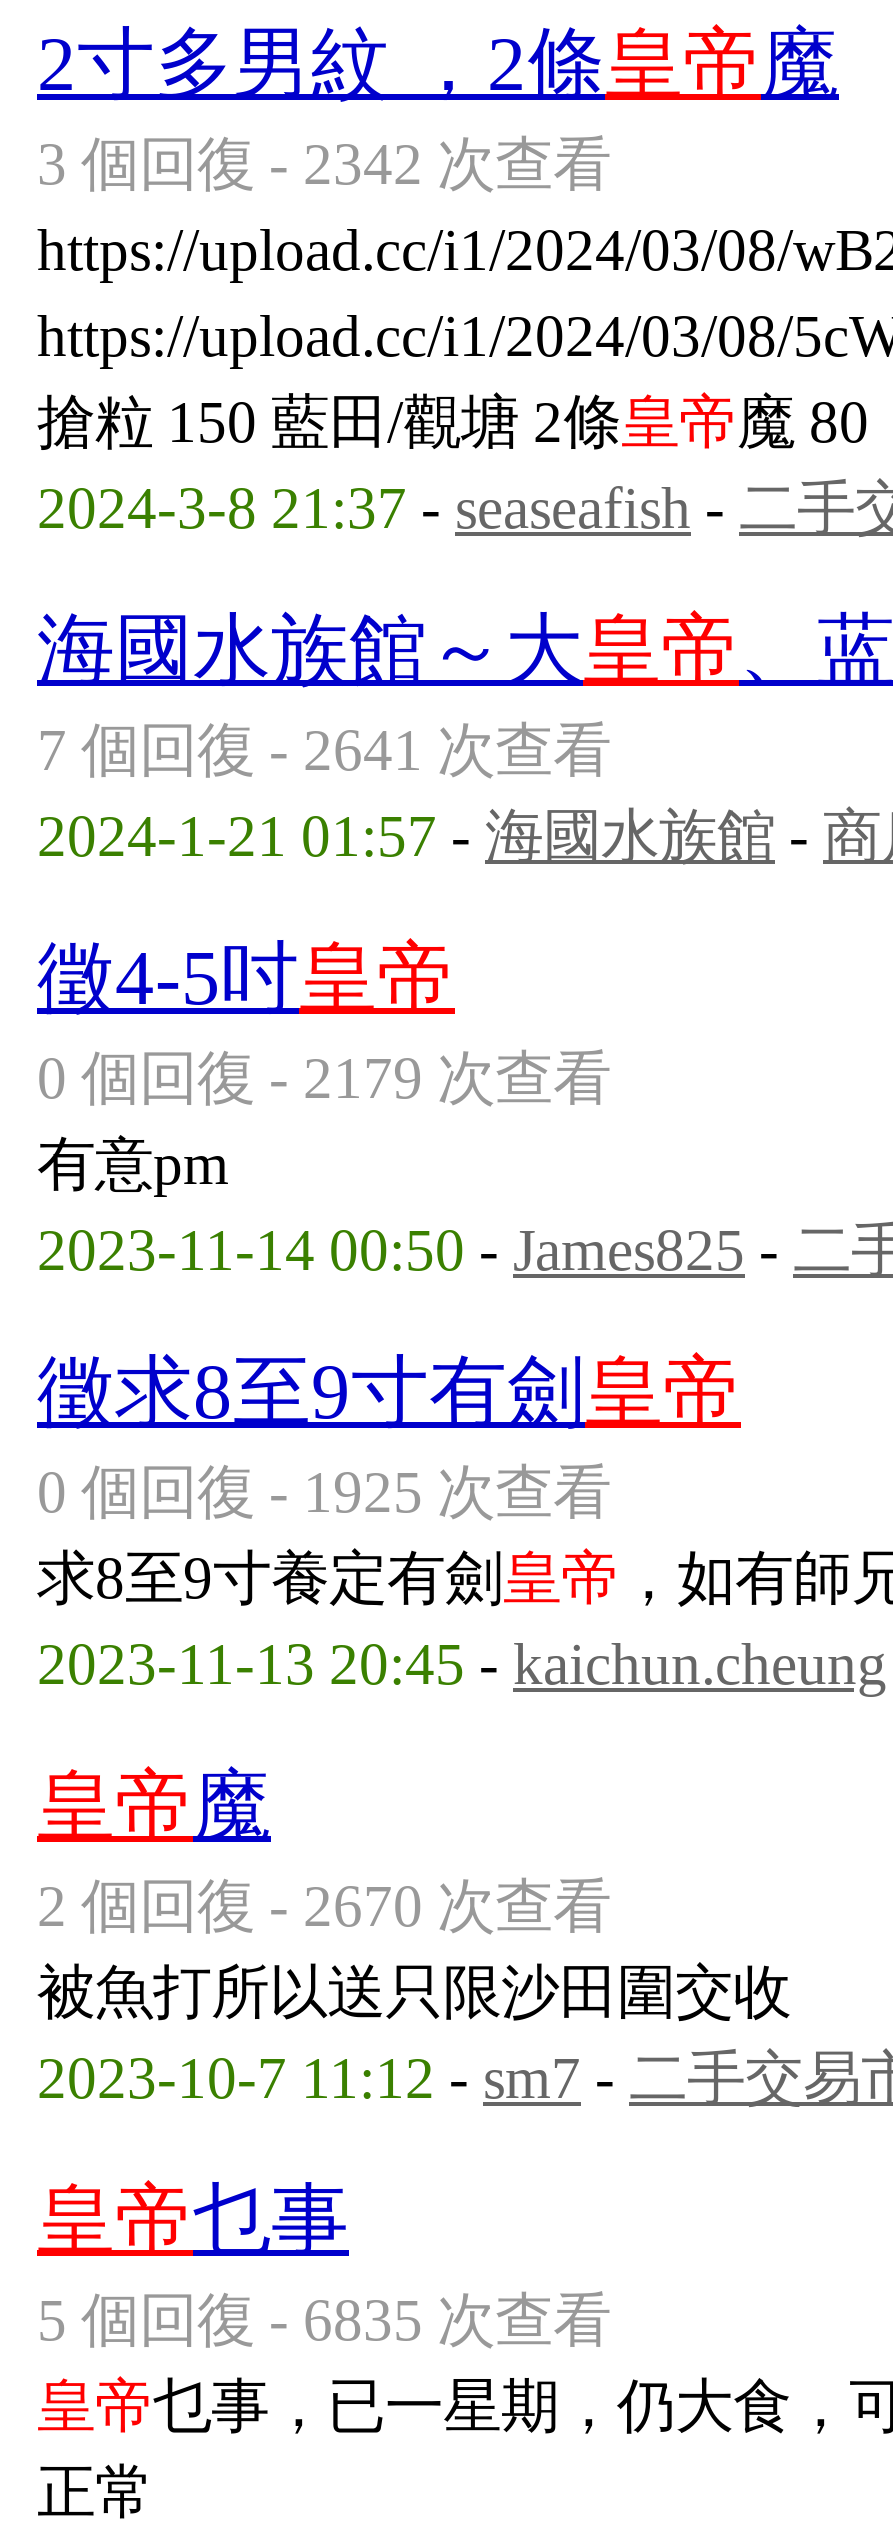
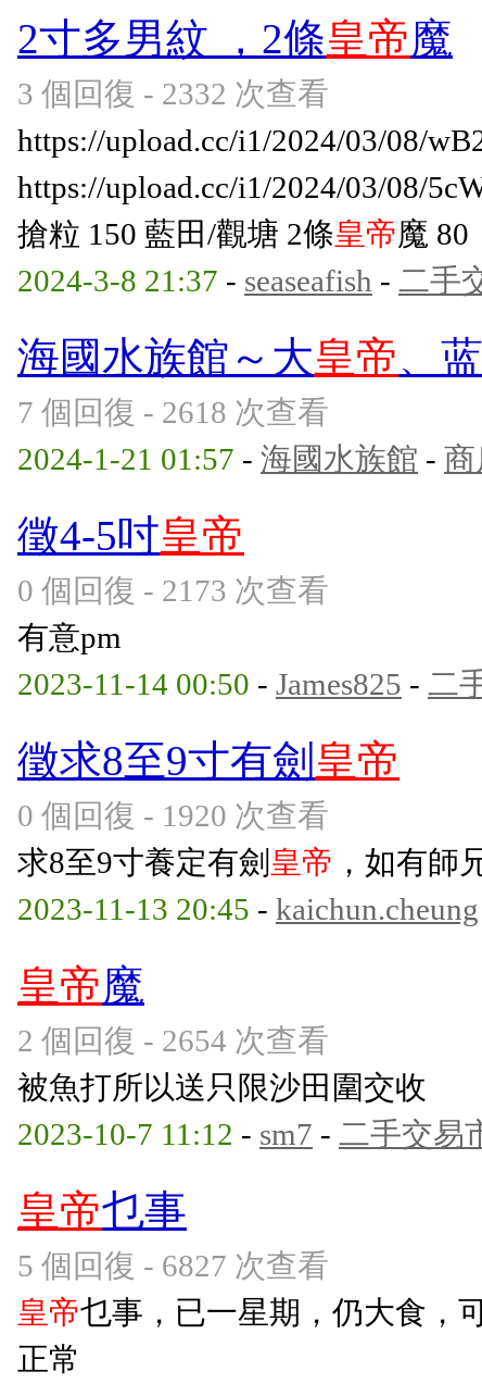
- 3 個回復 - 2342 次查看
+ 3 個回復 - 2332 次查看

- 7 個回復 - 2641 次查看
+ 7 個回復 - 2618 次查看

- 0 個回復 - 2179 次查看
+ 0 個回復 - 2173 次查看

- 0 個回復 - 1925 次查看
+ 0 個回復 - 1920 次查看

- 2 個回復 - 2670 次查看
+ 2 個回復 - 2654 次查看

- 5 個回復 - 6835 次查看
+ 5 個回復 - 6827 次查看
